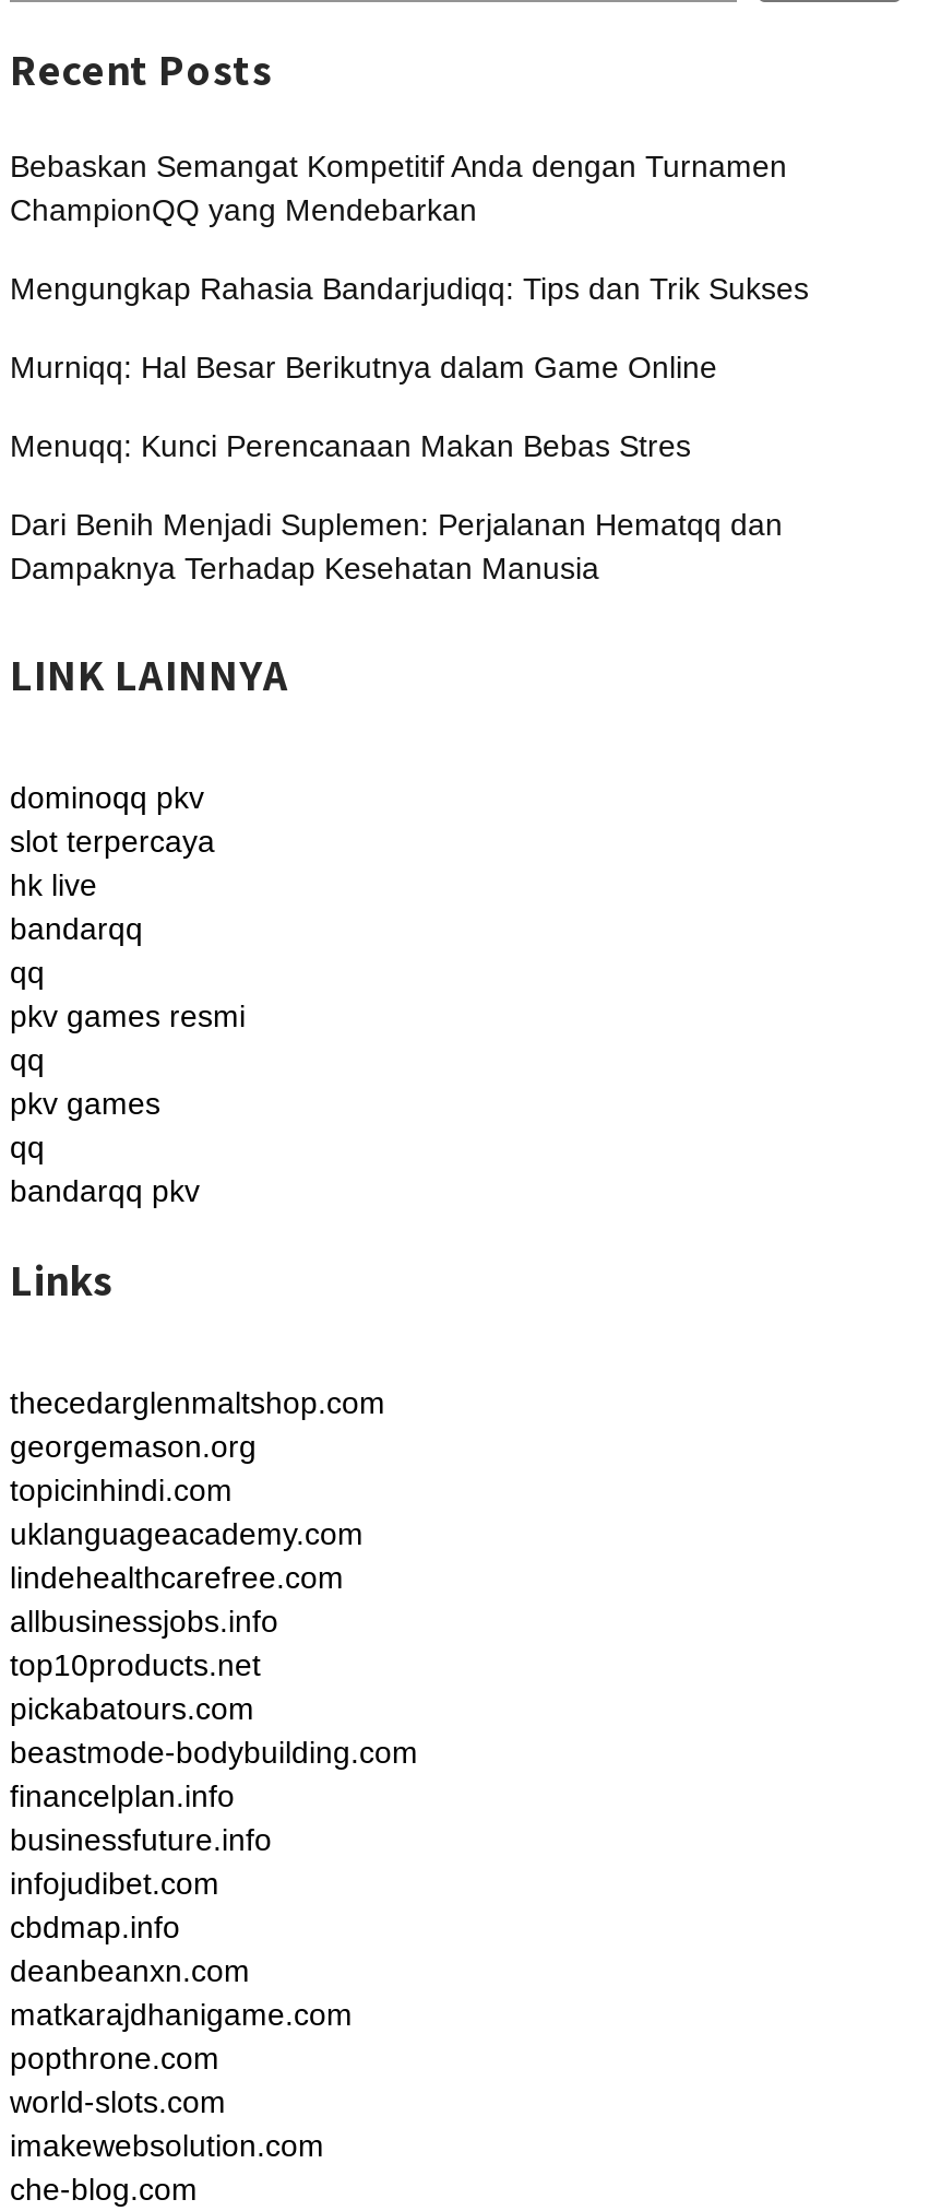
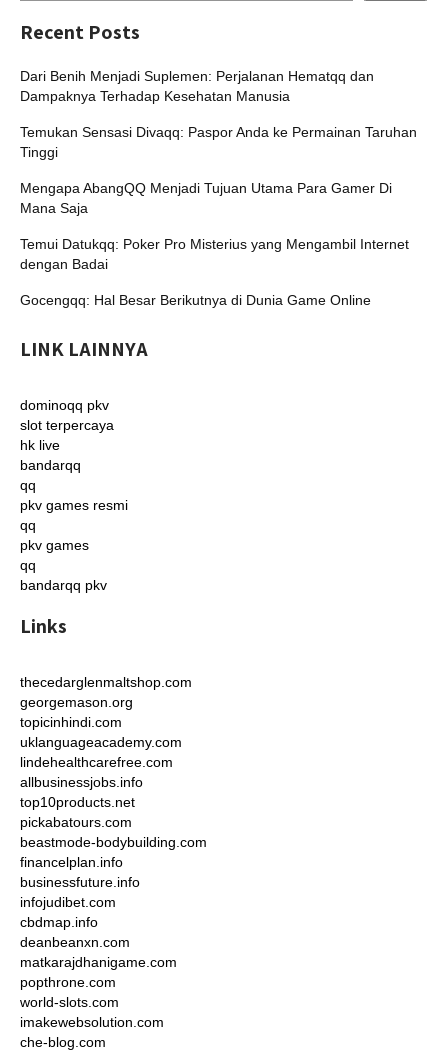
- Bebaskan Semangat Kompetitif Anda dengan Turnamen
- ChampionQQ yang Mendebarkan
- Mengungkap Rahasia Bandarjudiqq: Tips dan Trik Sukses
- Murniqq: Hal Besar Berikutnya dalam Game Online
- Menuqq: Kunci Perencanaan Makan Bebas Stres

moved up: Dari Benih Menjadi Suplemen: Perjalanan Hematqq dan | Dampaknya Terhadap Kesehatan Manusia

+ Temukan Sensasi Divaqq: Paspor Anda ke Permainan Taruhan
+ Tinggi
+ Mengapa AbangQQ Menjadi Tujuan Utama Para Gamer Di
+ Mana Saja
+ Temui Datukqq: Poker Pro Misterius yang Mengambil Internet
+ dengan Badai
+ Gocengqq: Hal Besar Berikutnya di Dunia Game Online
